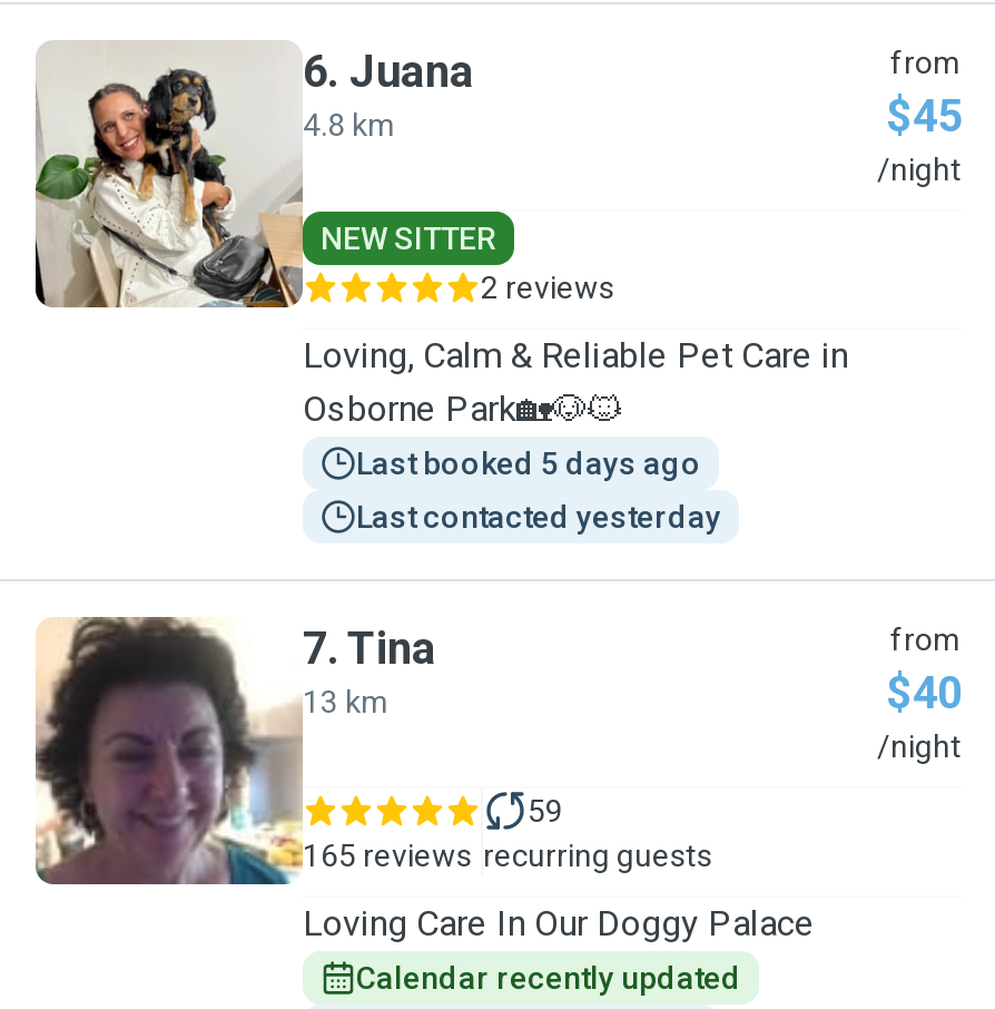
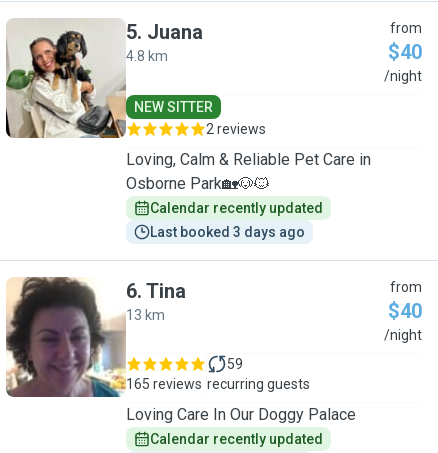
- 6. Juana
+ 5. Juana

- $45
+ $40

- Last booked 5 days ago
+ Calendar recently updated

- Last contacted yesterday
+ Last booked 3 days ago

- 7. Tina
+ 6. Tina
